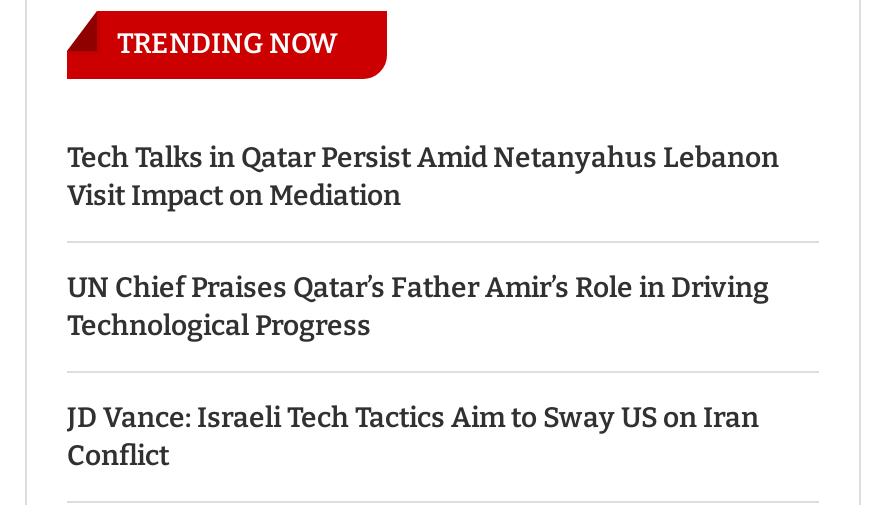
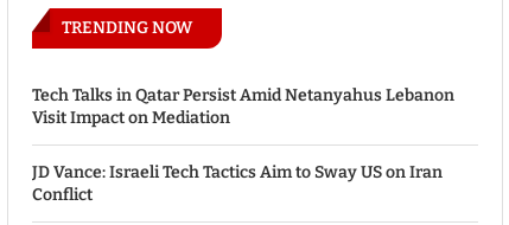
- UN Chief Praises Qatar’s Father Amir’s Role in Driving
- Technological Progress
